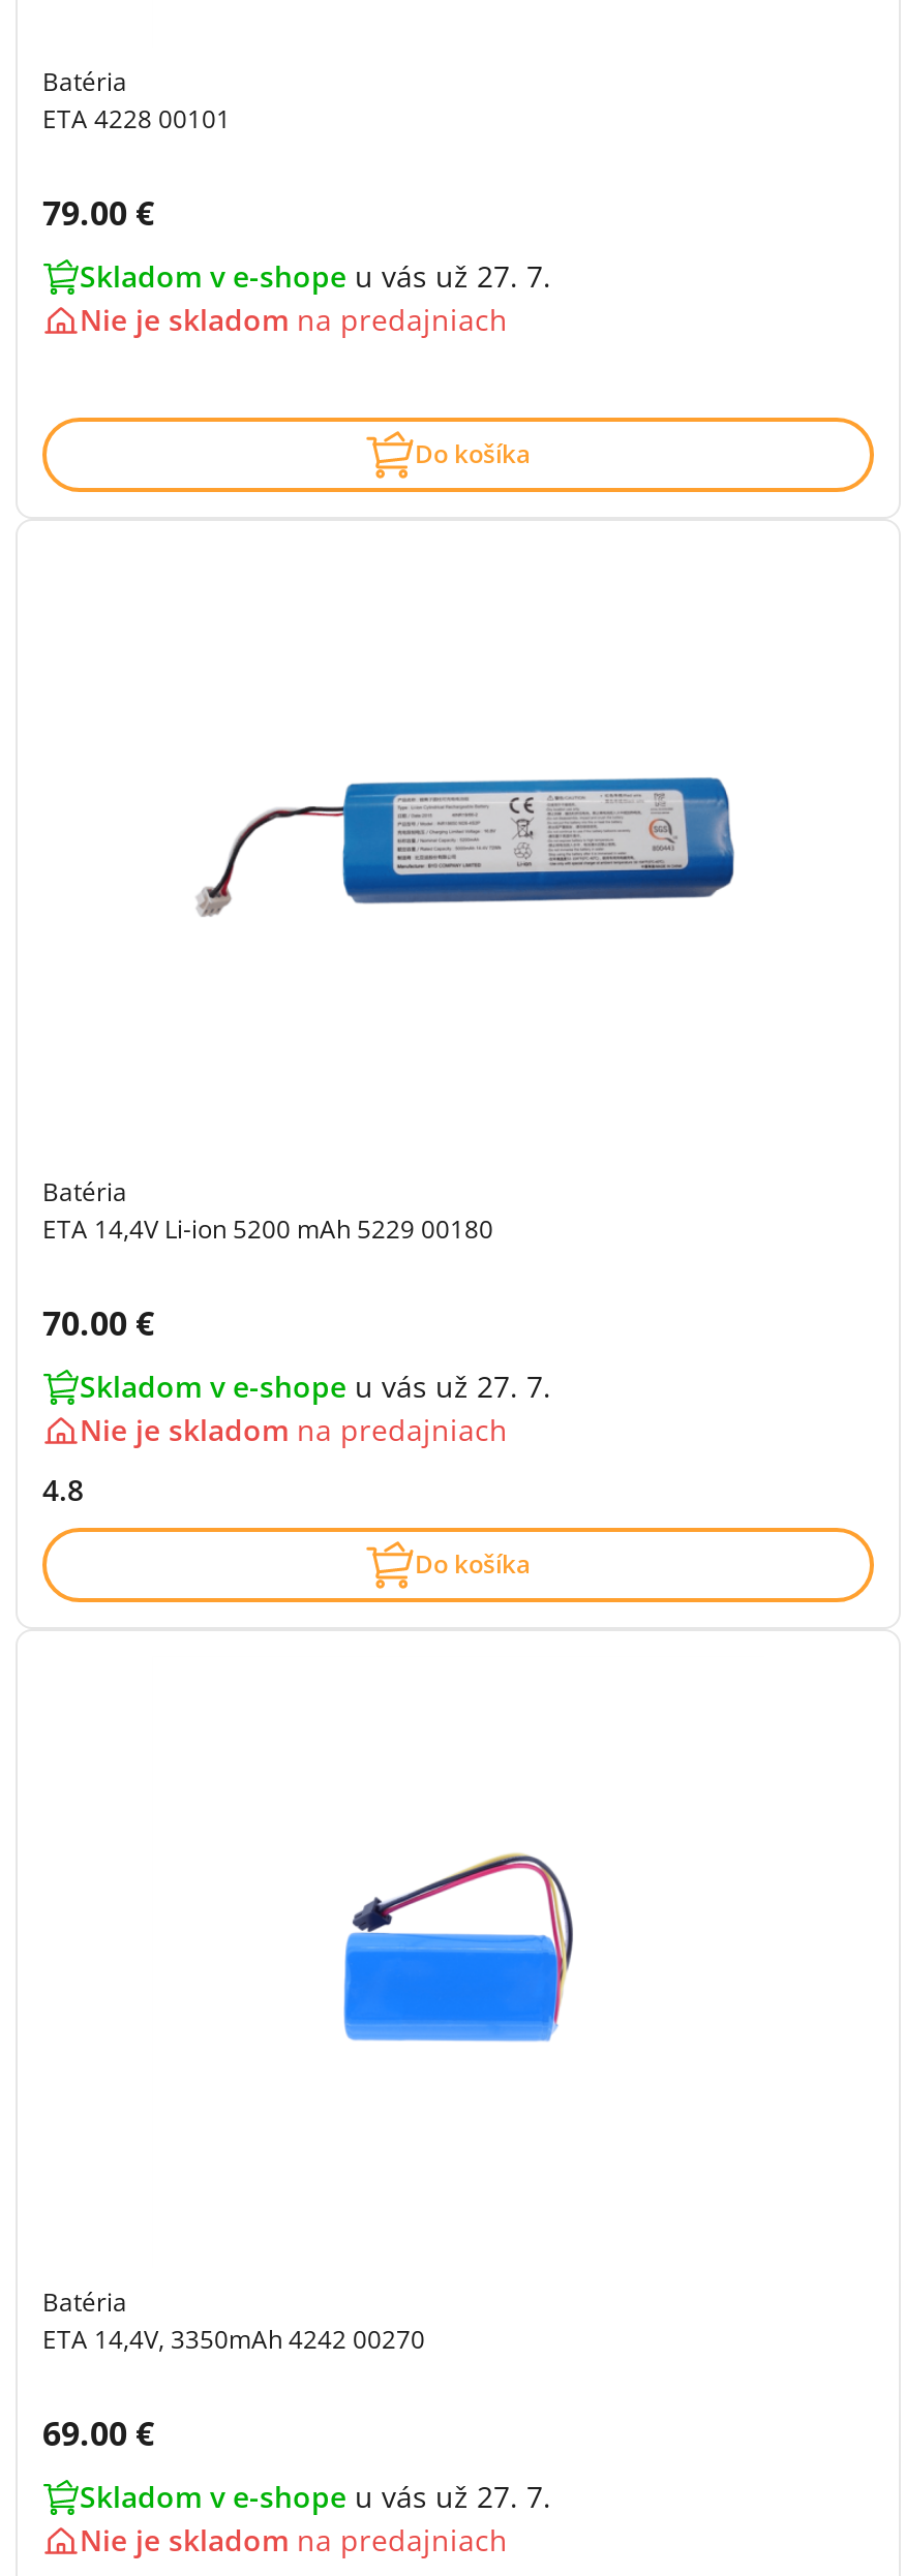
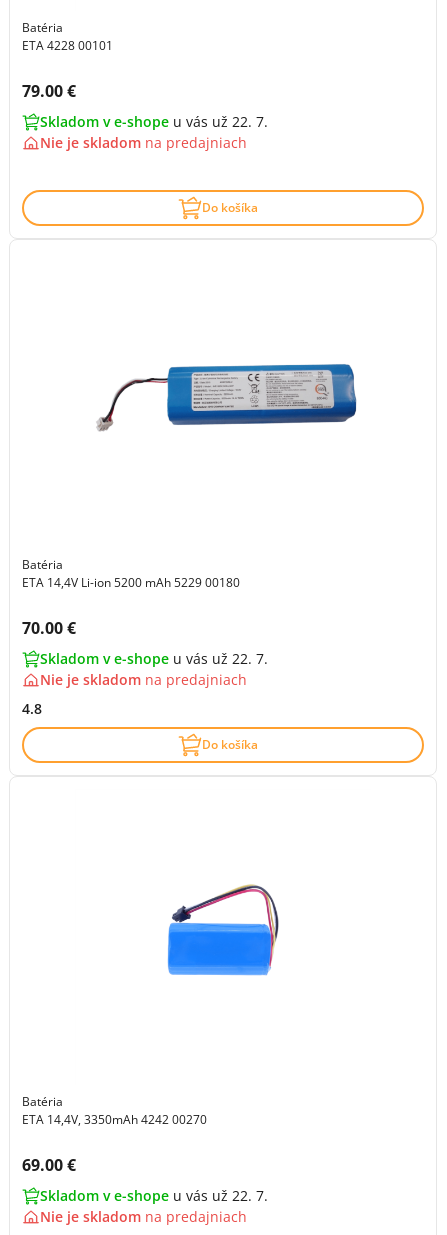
- Skladom v e-shope u vás už 27. 7.
+ Skladom v e-shope u vás už 22. 7.

- Skladom v e-shope u vás už 27. 7.
+ Skladom v e-shope u vás už 22. 7.

- Skladom v e-shope u vás už 27. 7.
+ Skladom v e-shope u vás už 22. 7.
